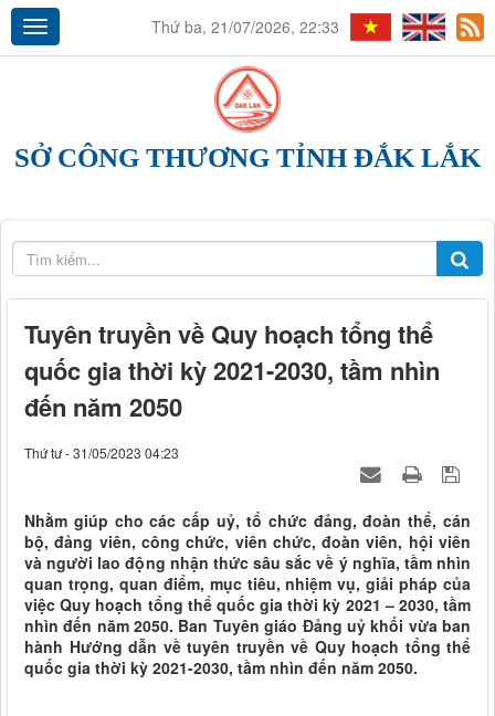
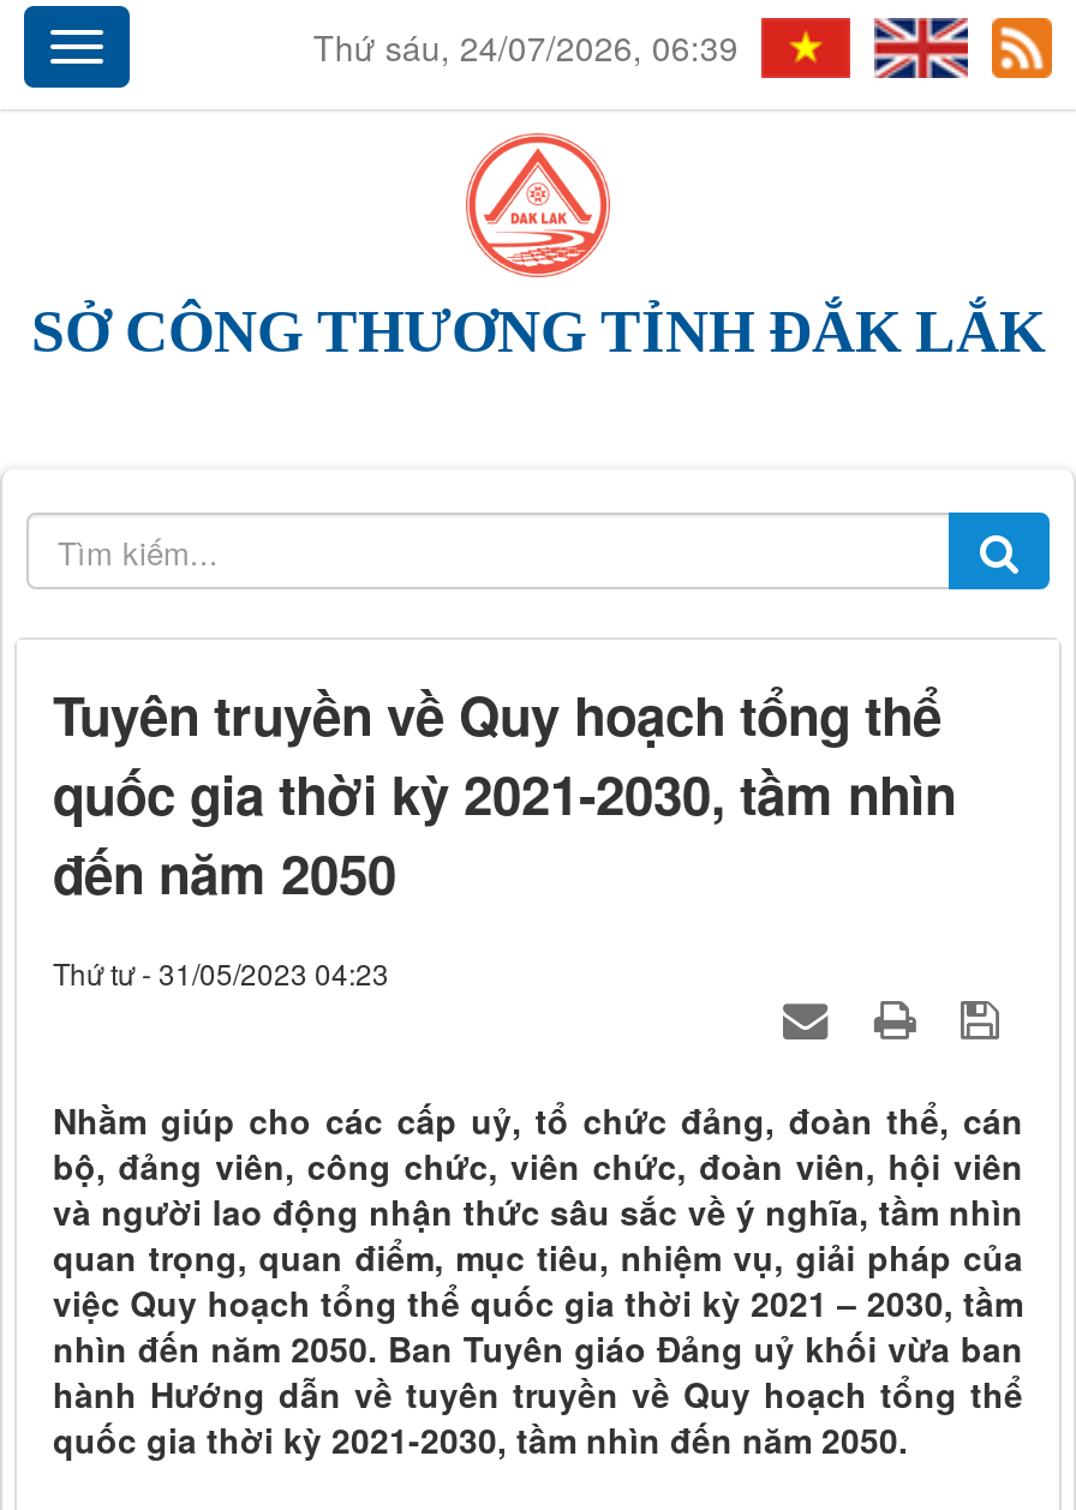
- Thứ ba, 21/07/2026, 22:33
+ Thứ sáu, 24/07/2026, 06:39
